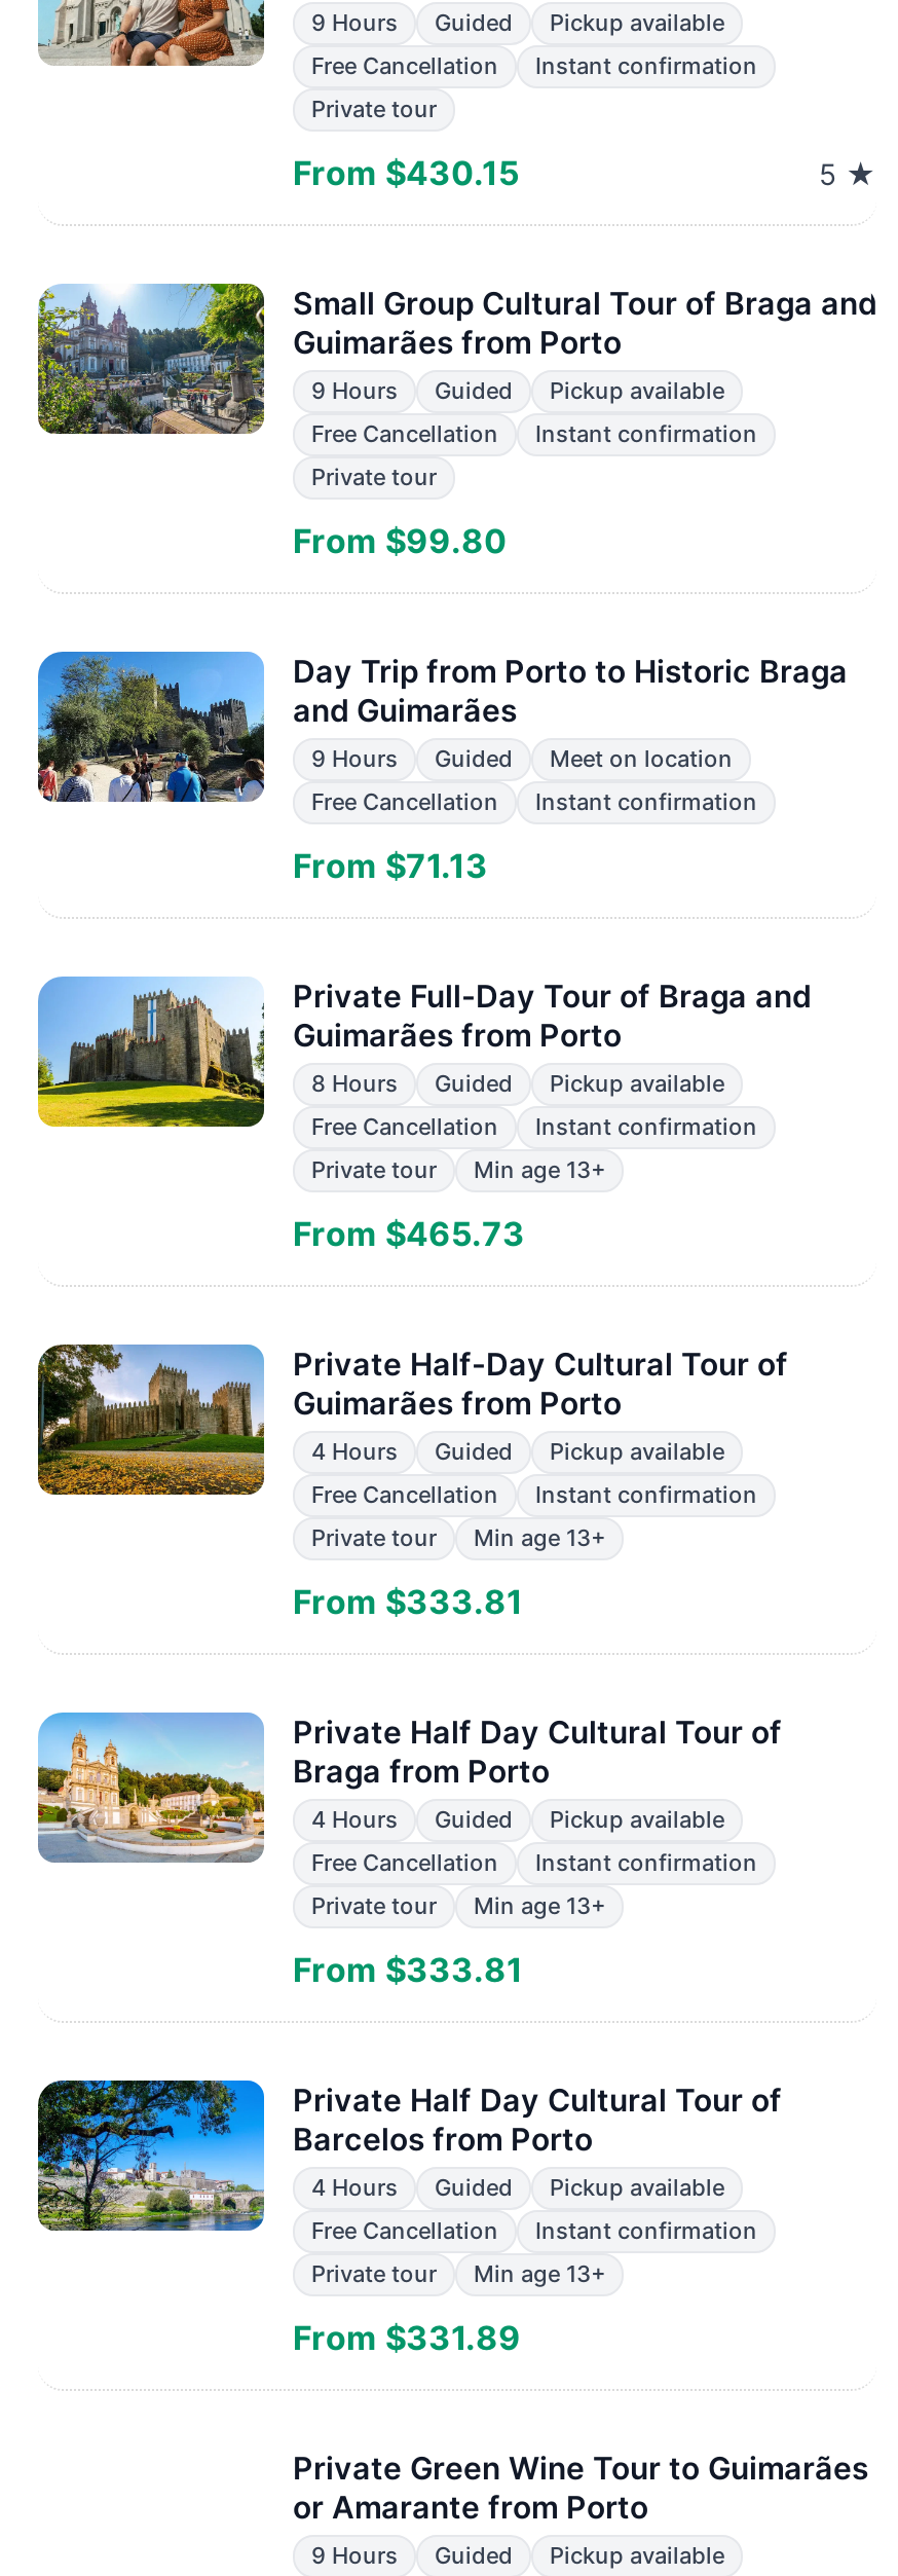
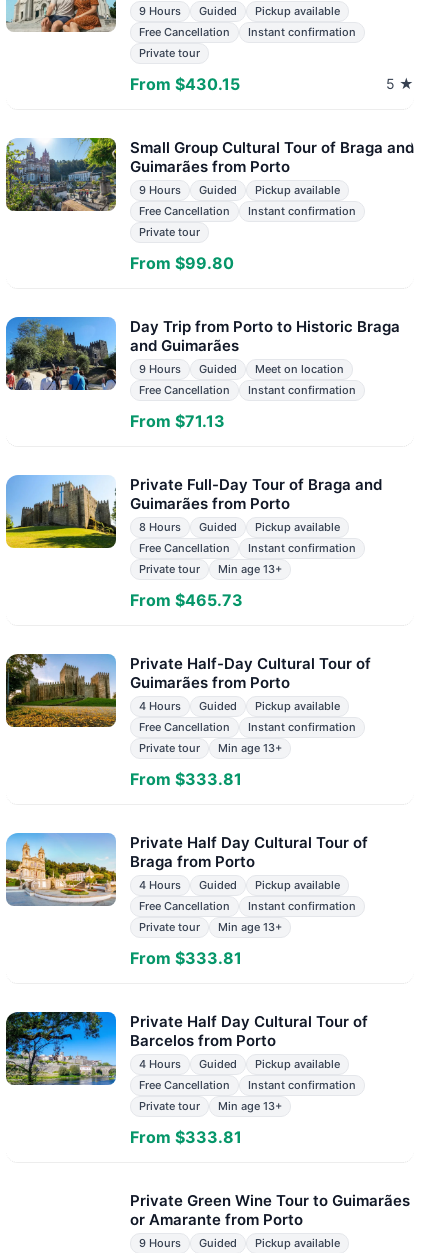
- From $331.89
+ From $333.81
